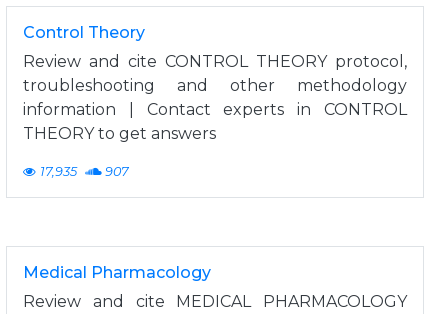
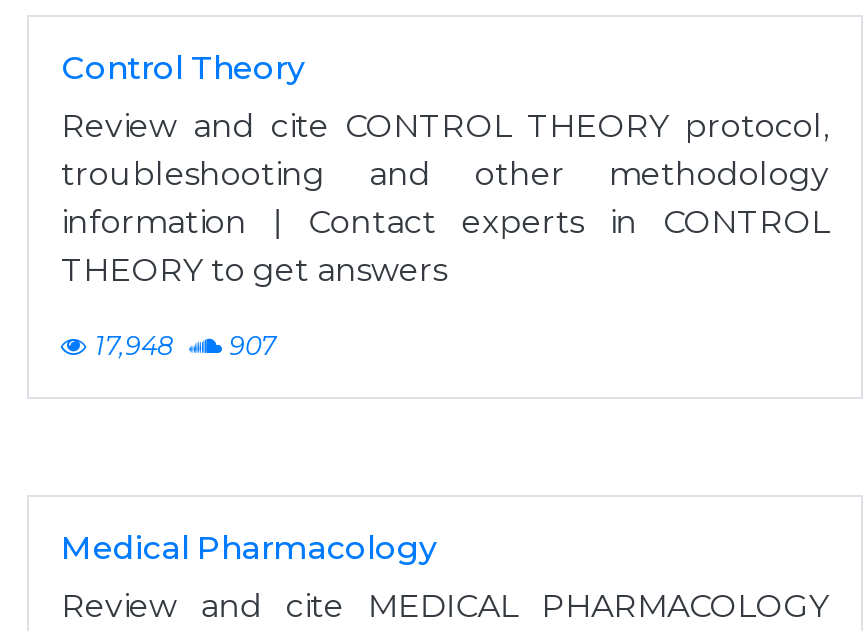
- 17,935 907
+ 17,948 907
